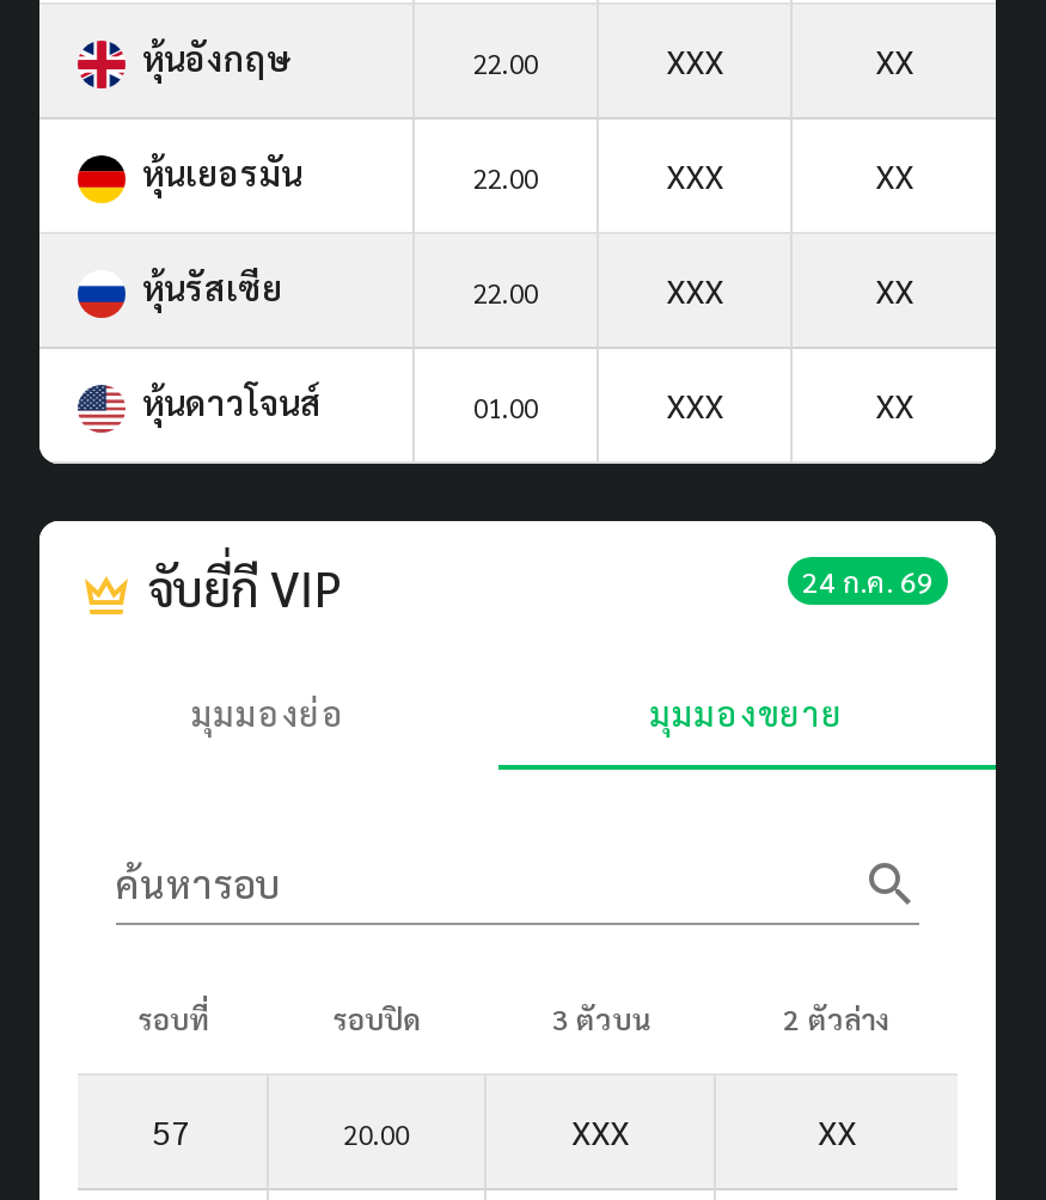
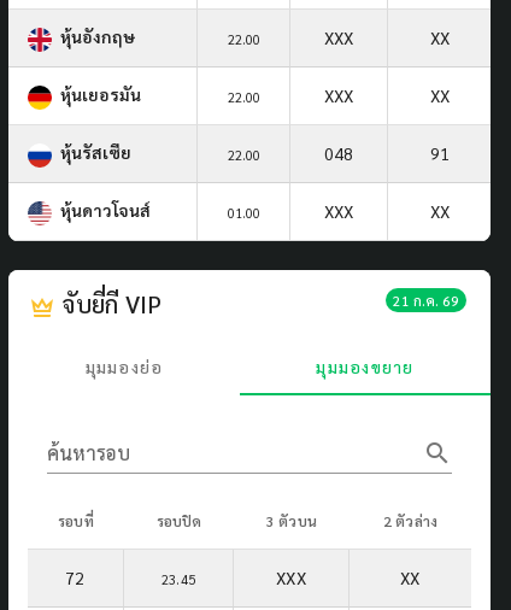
- XXX
- XX
+ 048
+ 91

- 24 ก.ค. 69
+ 21 ก.ค. 69

- 57
+ 72

- 20.00
+ 23.45
